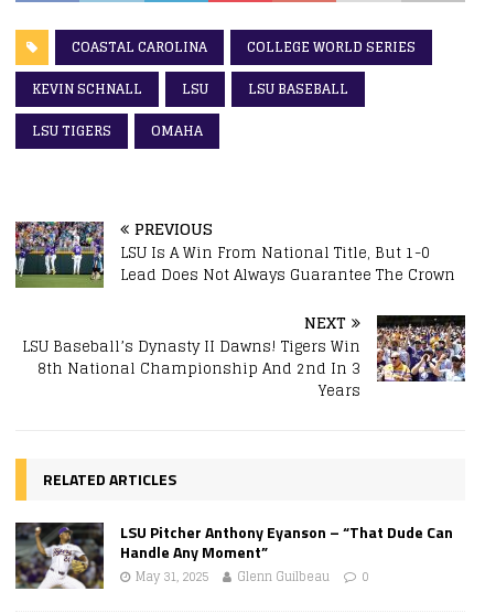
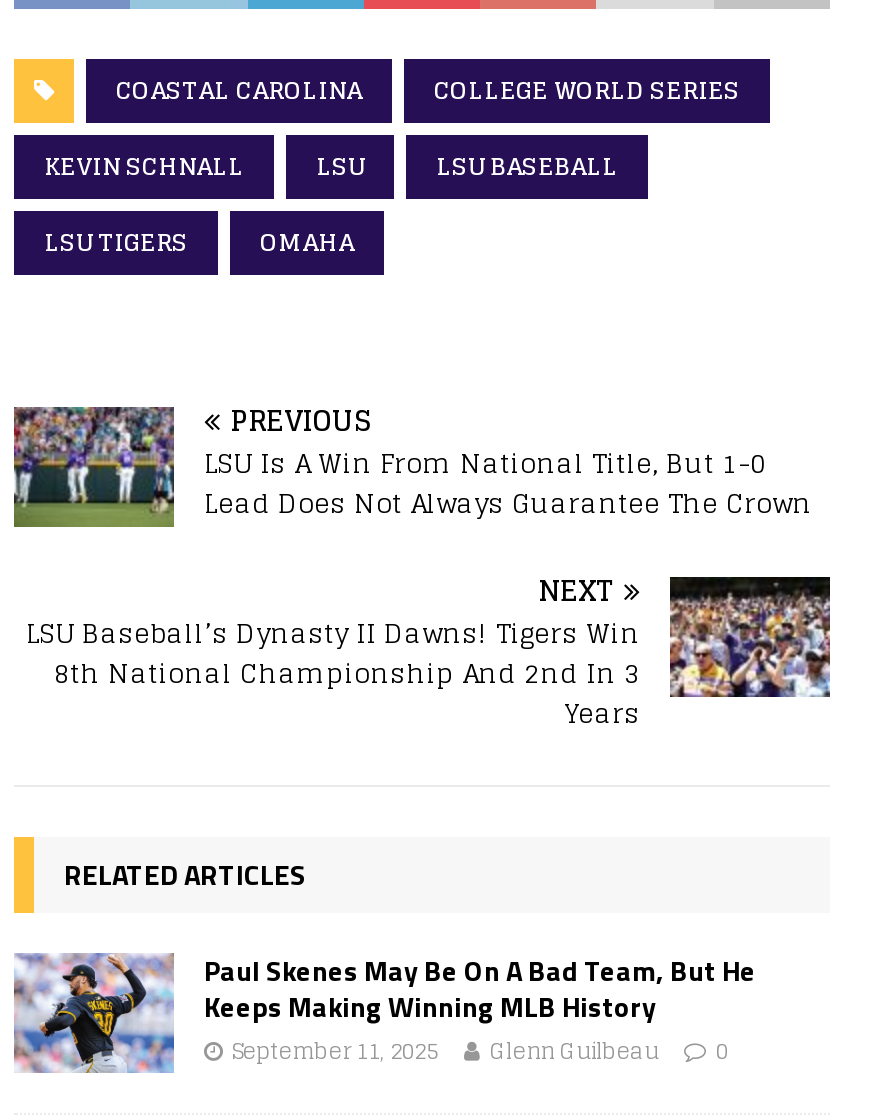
- [image]
- LSU Pitcher Anthony Eyanson – “That Dude Can
- Handle Any Moment”
- May 31, 2025
+ [image]
+ Paul Skenes May Be On A Bad Team, But He
+ Keeps Making Winning MLB History
+ September 11, 2025
